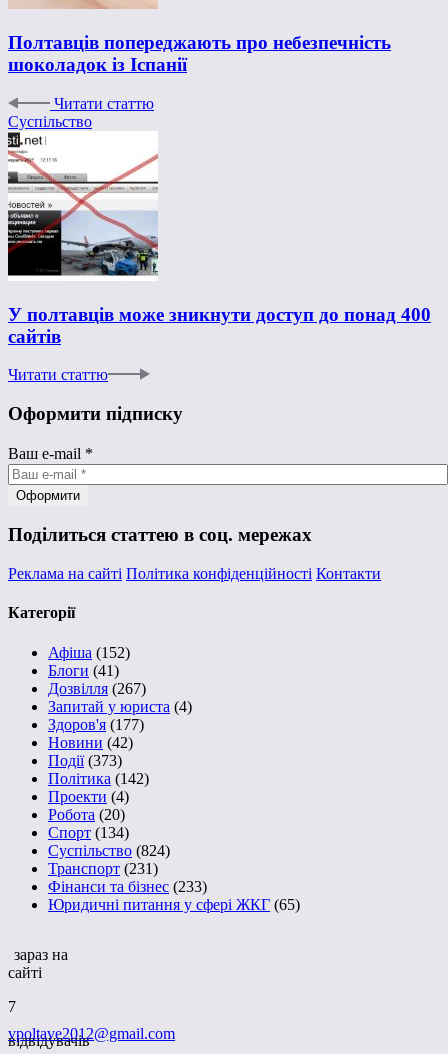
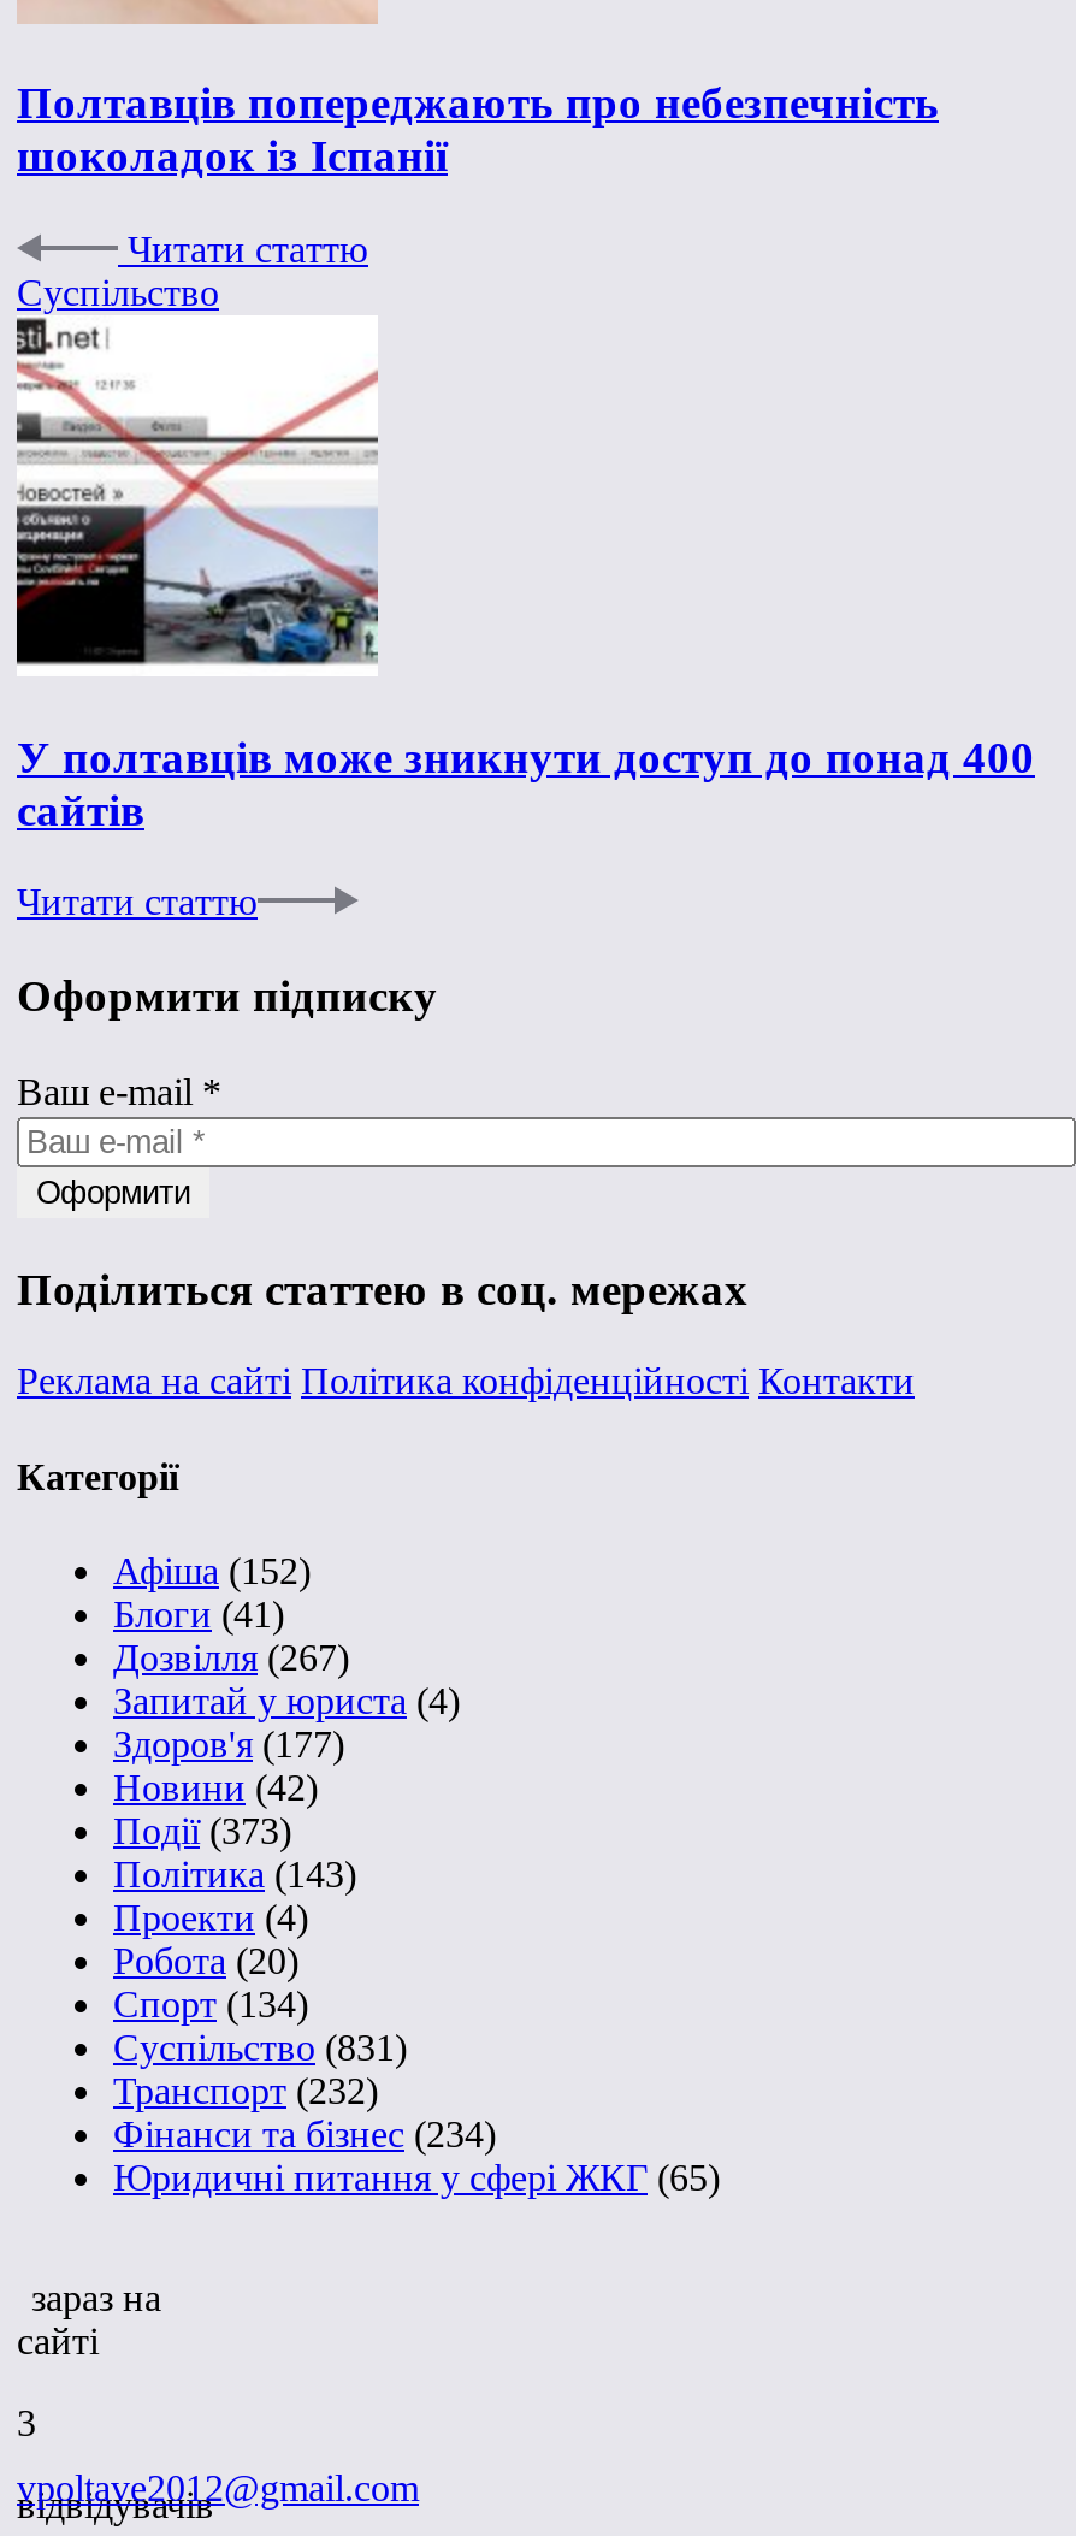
- Політика (142)
+ Політика (143)

- Суспільство (824)
+ Суспільство (831)

- Транспорт (231)
+ Транспорт (232)

- Фінанси та бізнес (233)
+ Фінанси та бізнес (234)

- 7
+ 3
